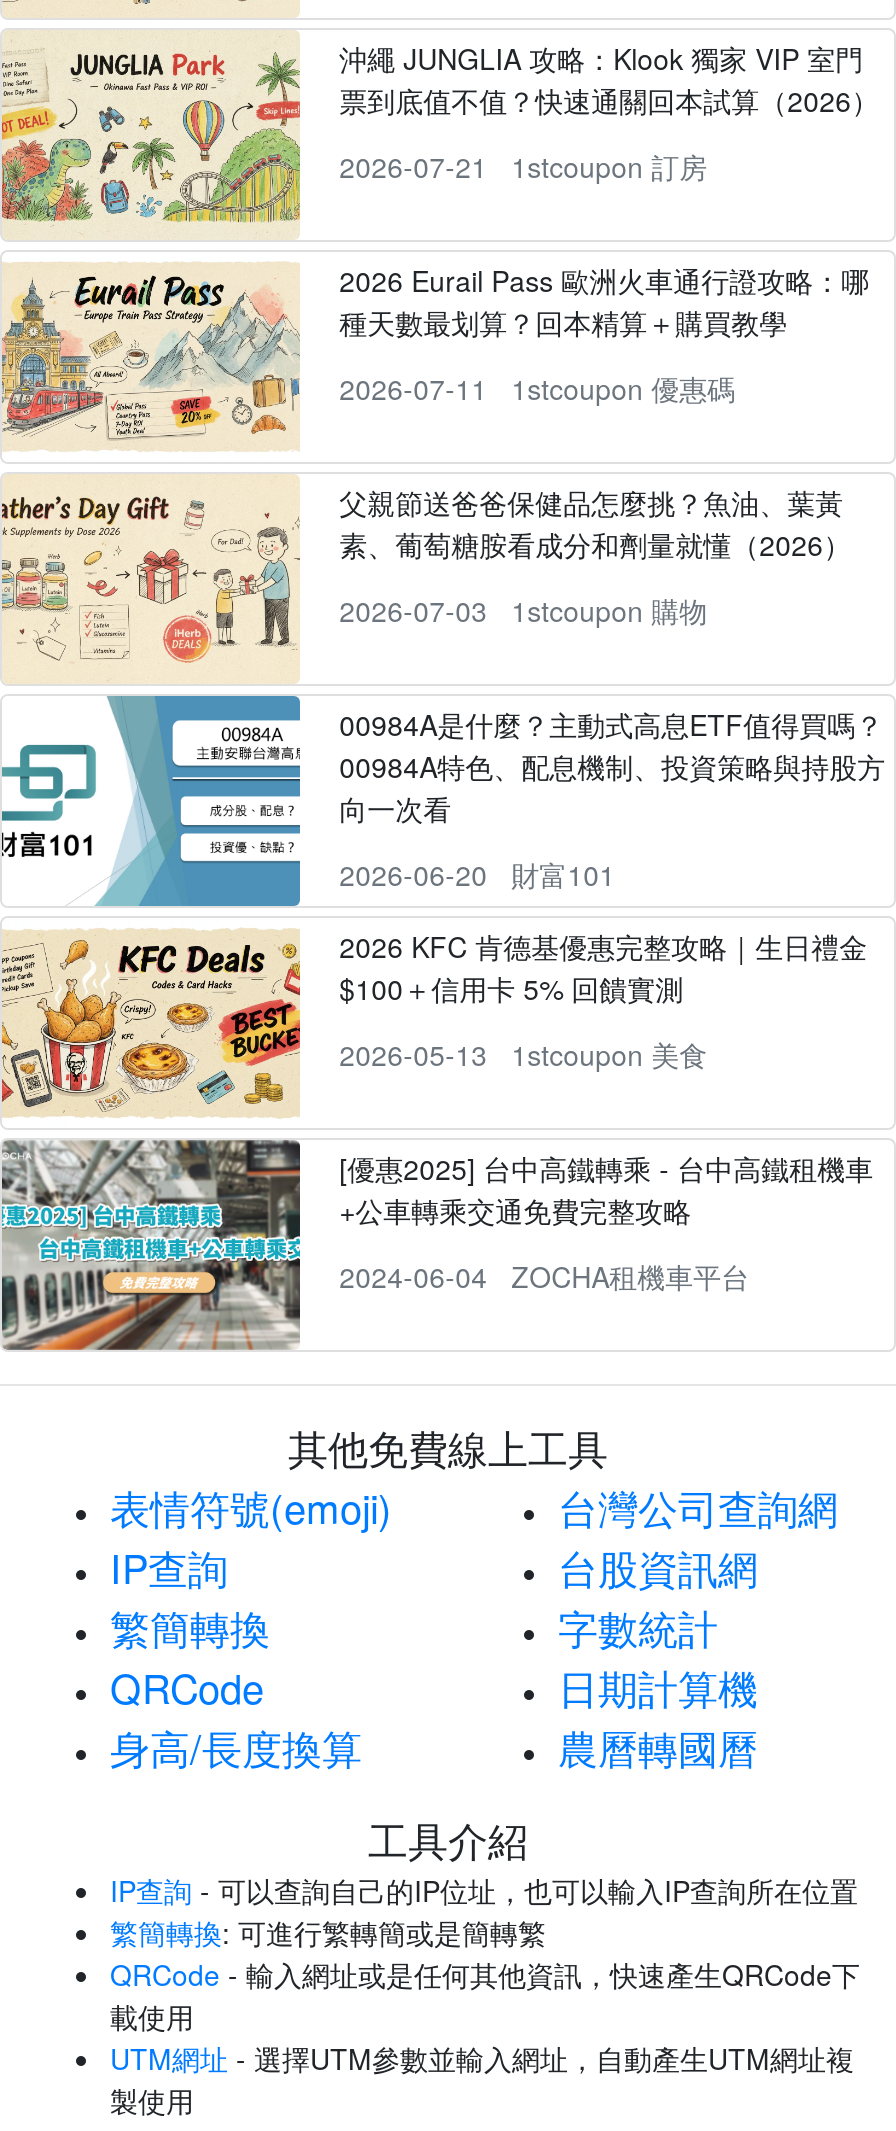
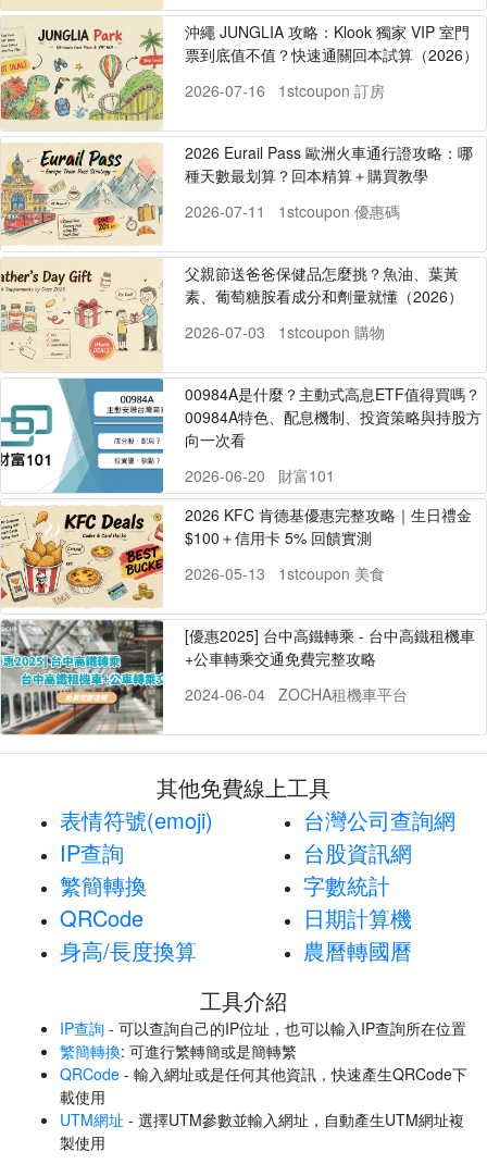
- 2026-07-21 1stcoupon 訂房
+ 2026-07-16 1stcoupon 訂房
